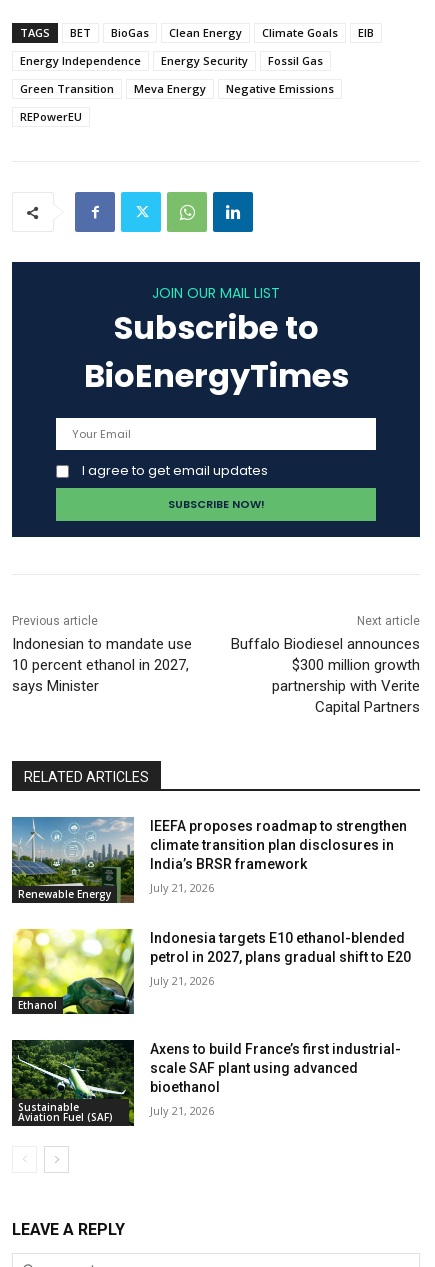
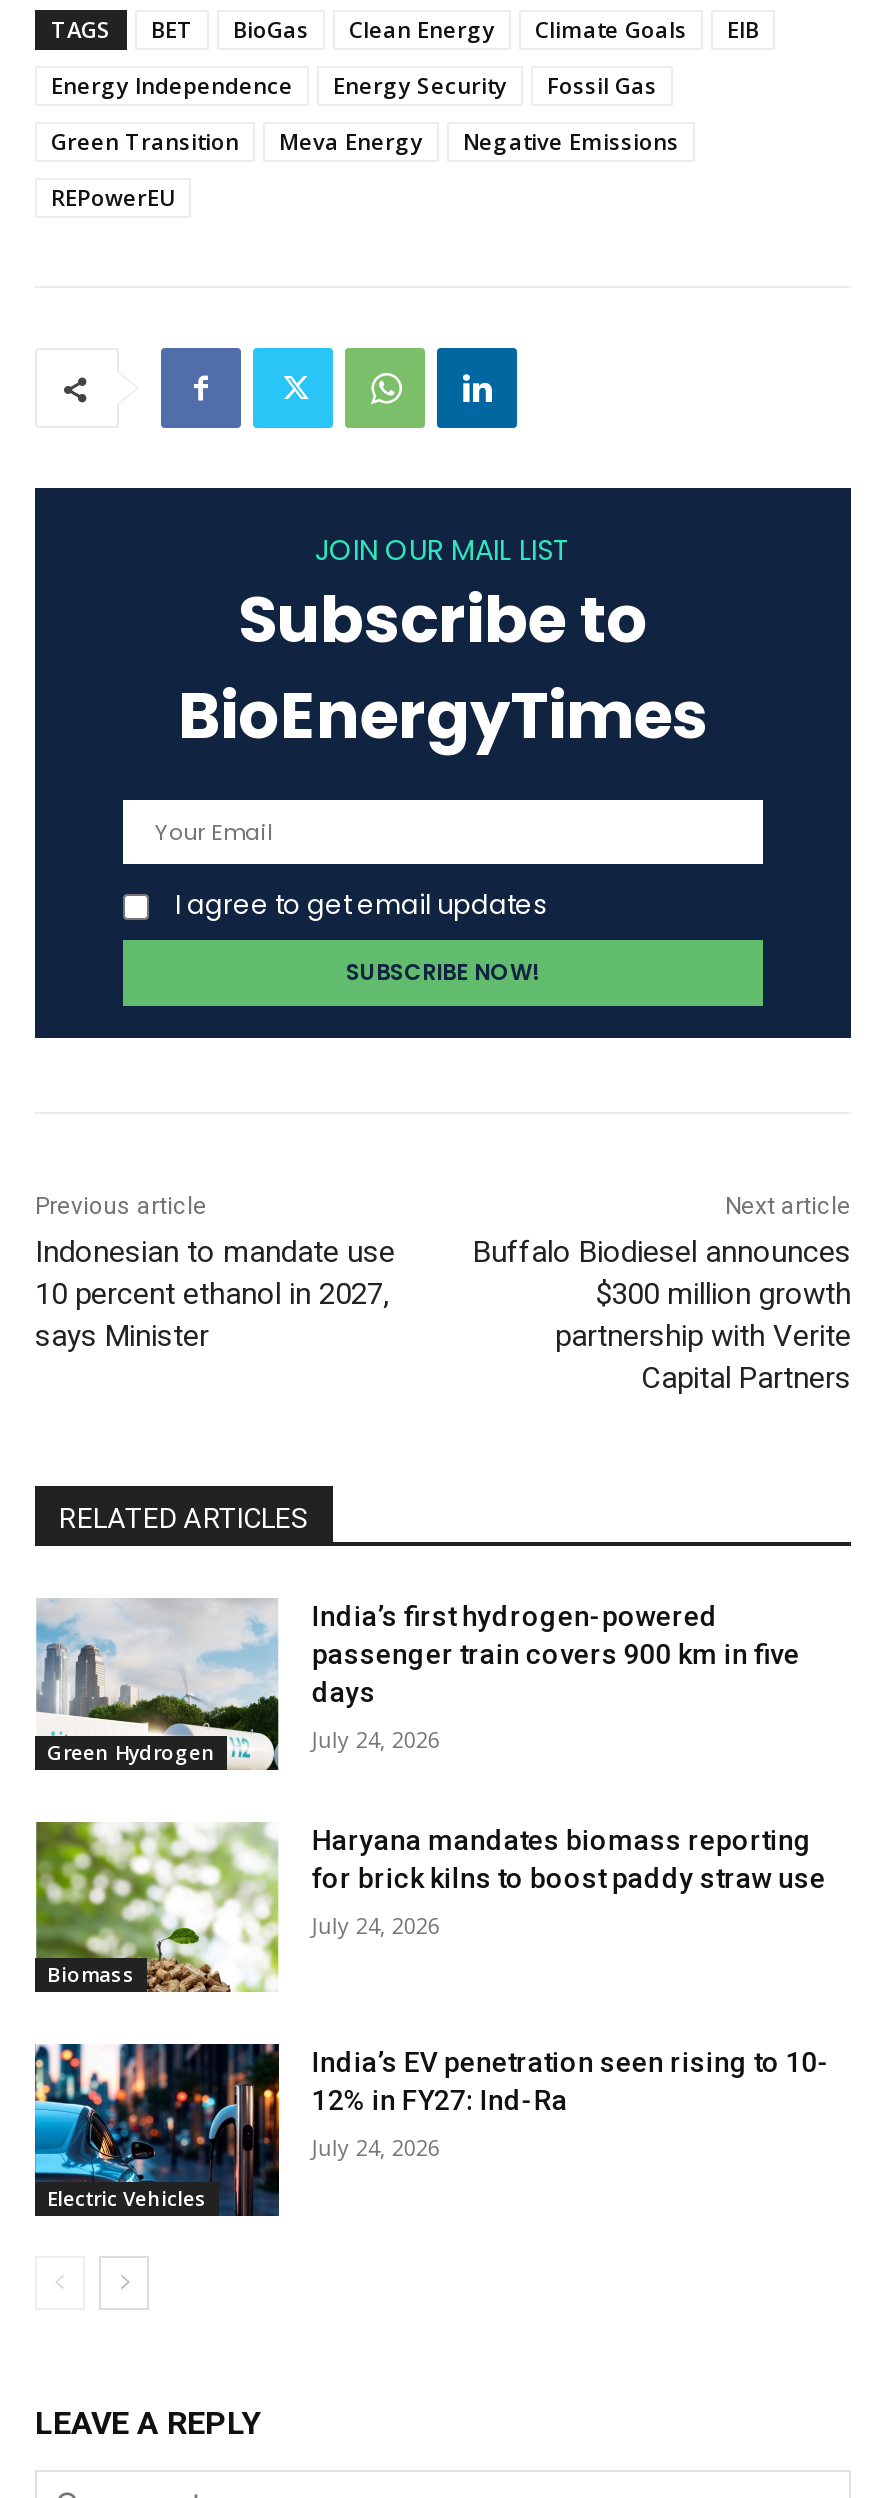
- [image]
- Renewable Energy
+ [image]
+ Green Hydrogen

- IEEFA proposes roadmap to strengthen
- climate transition plan disclosures in
- India’s BRSR framework
+ India’s first hydrogen-powered
+ passenger train covers 900 km in five
+ days

- July 21, 2026
+ July 24, 2026

- [image]
- Ethanol
+ [image]
+ Biomass

- Indonesia targets E10 ethanol-blended
- petrol in 2027, plans gradual shift to E20
+ Haryana mandates biomass reporting
+ for brick kilns to boost paddy straw use

- July 21, 2026
+ July 24, 2026

- [image]
- Sustainable
- Aviation Fuel (SAF)
+ [image]
+ Electric Vehicles

- Axens to build France’s first industrial-
- scale SAF plant using advanced
- bioethanol
+ India’s EV penetration seen rising to 10-
+ 12% in FY27: Ind-Ra

- July 21, 2026
+ July 24, 2026
